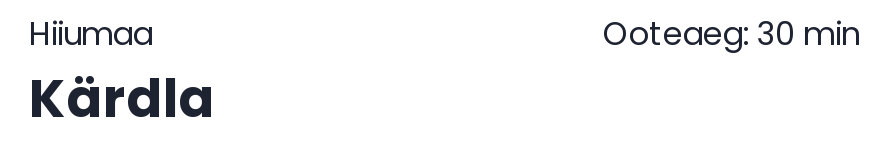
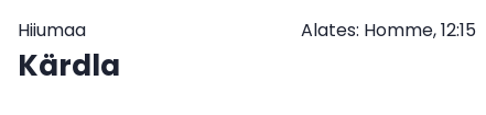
- Ooteaeg: 30 min
+ Alates: Homme, 12:15
